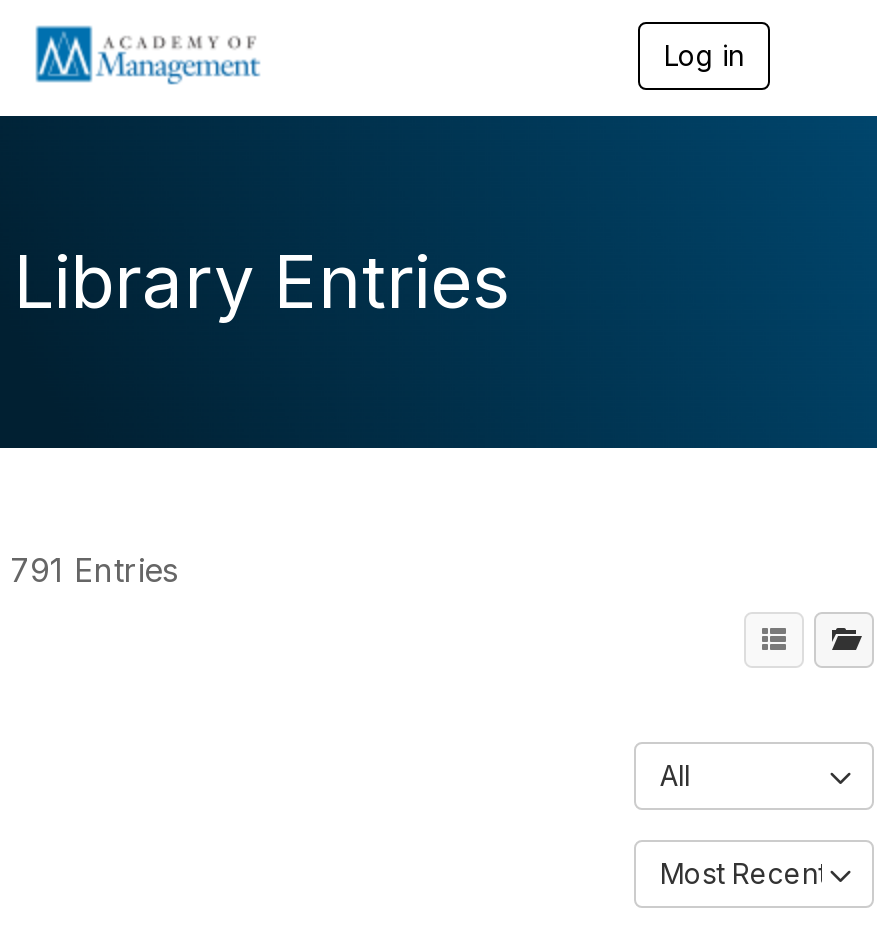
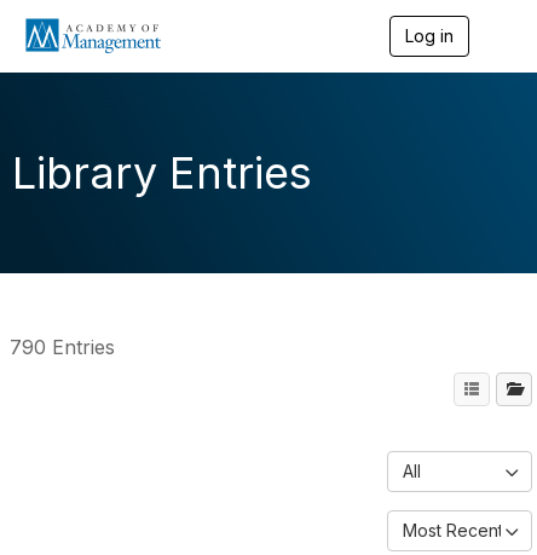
- 791 Entries
+ 790 Entries
